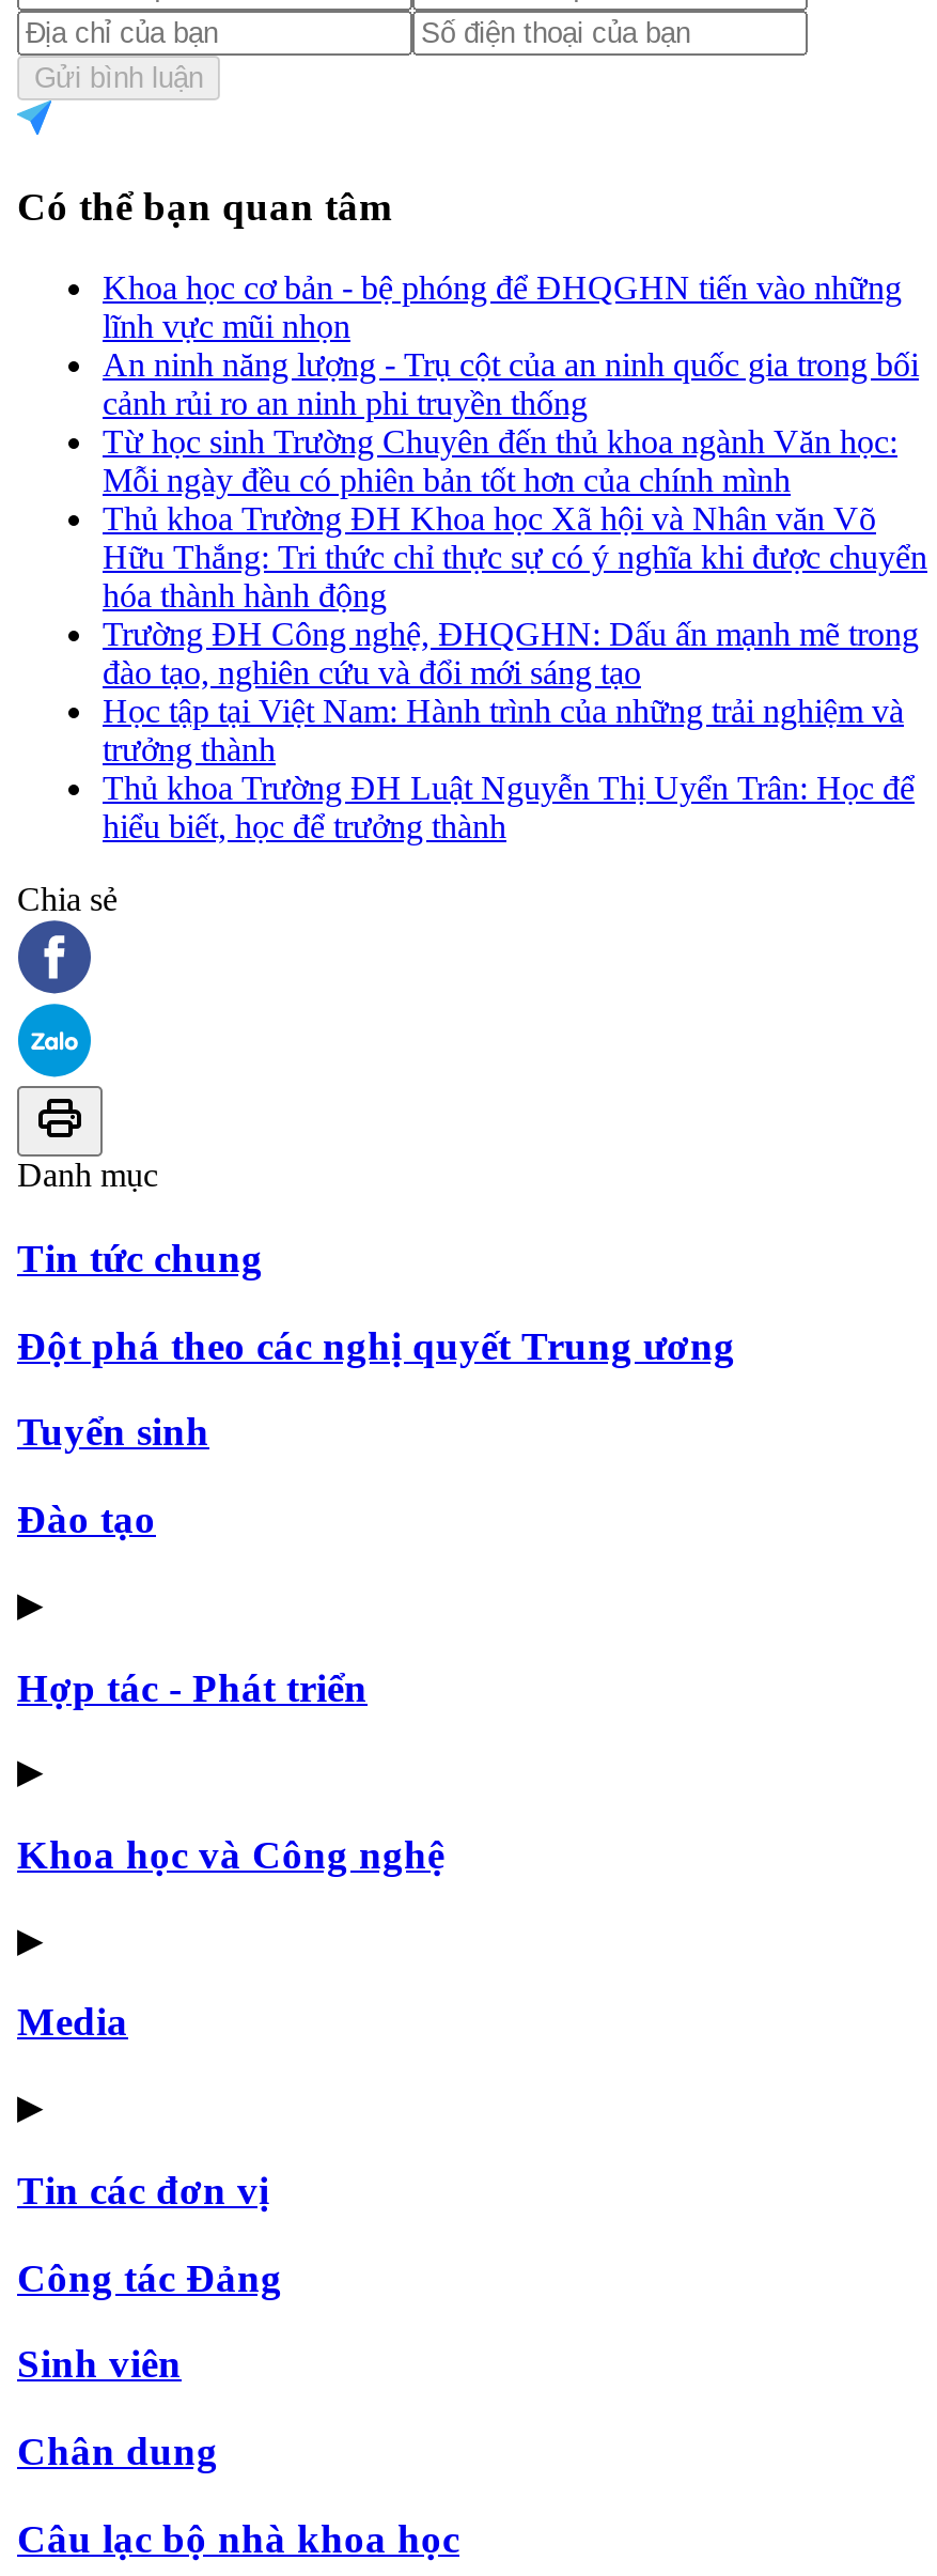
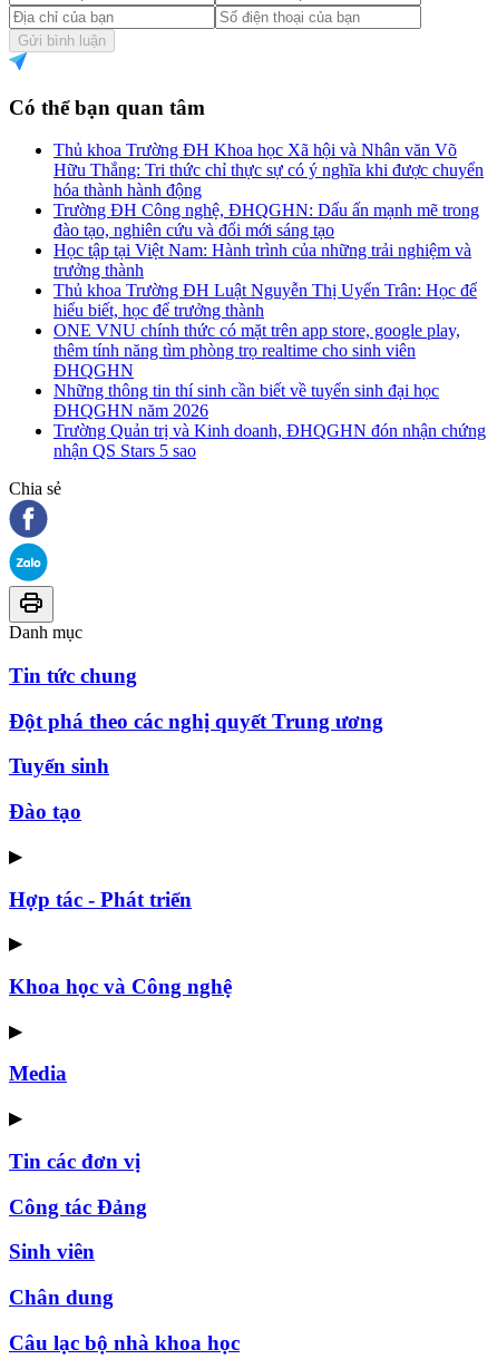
- Khoa học cơ bản - bệ phóng để ĐHQGHN tiến vào những
- lĩnh vực mũi nhọn
- An ninh năng lượng - Trụ cột của an ninh quốc gia trong bối
- cảnh rủi ro an ninh phi truyền thống
- Từ học sinh Trường Chuyên đến thủ khoa ngành Văn học:
- Mỗi ngày đều có phiên bản tốt hơn của chính mình

moved up: Thủ khoa Trường ĐH Khoa học Xã hội và Nhân văn Võ | Hữu Thắng: Tri thức chỉ thực sự có ý nghĩa khi được chuyển | hóa thành hành động | ... | Thủ khoa Trường ĐH Luật Nguyễn Thị Uyển Trân: Học để | hiểu biết, học để trưởng thành

+ ONE VNU chính thức có mặt trên app store, google play,
+ thêm tính năng tìm phòng trọ realtime cho sinh viên
+ ĐHQGHN
+ Những thông tin thí sinh cần biết về tuyển sinh đại học
+ ĐHQGHN năm 2026
+ Trường Quản trị và Kinh doanh, ĐHQGHN đón nhận chứng
+ nhận QS Stars 5 sao
